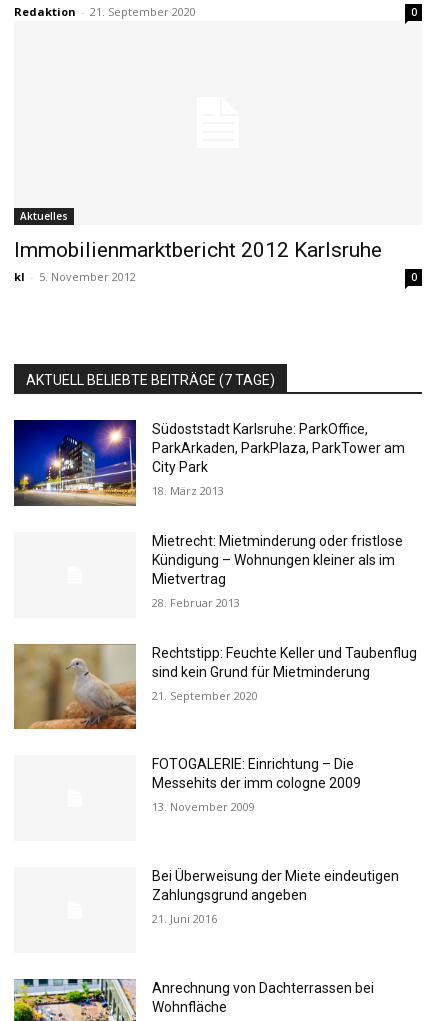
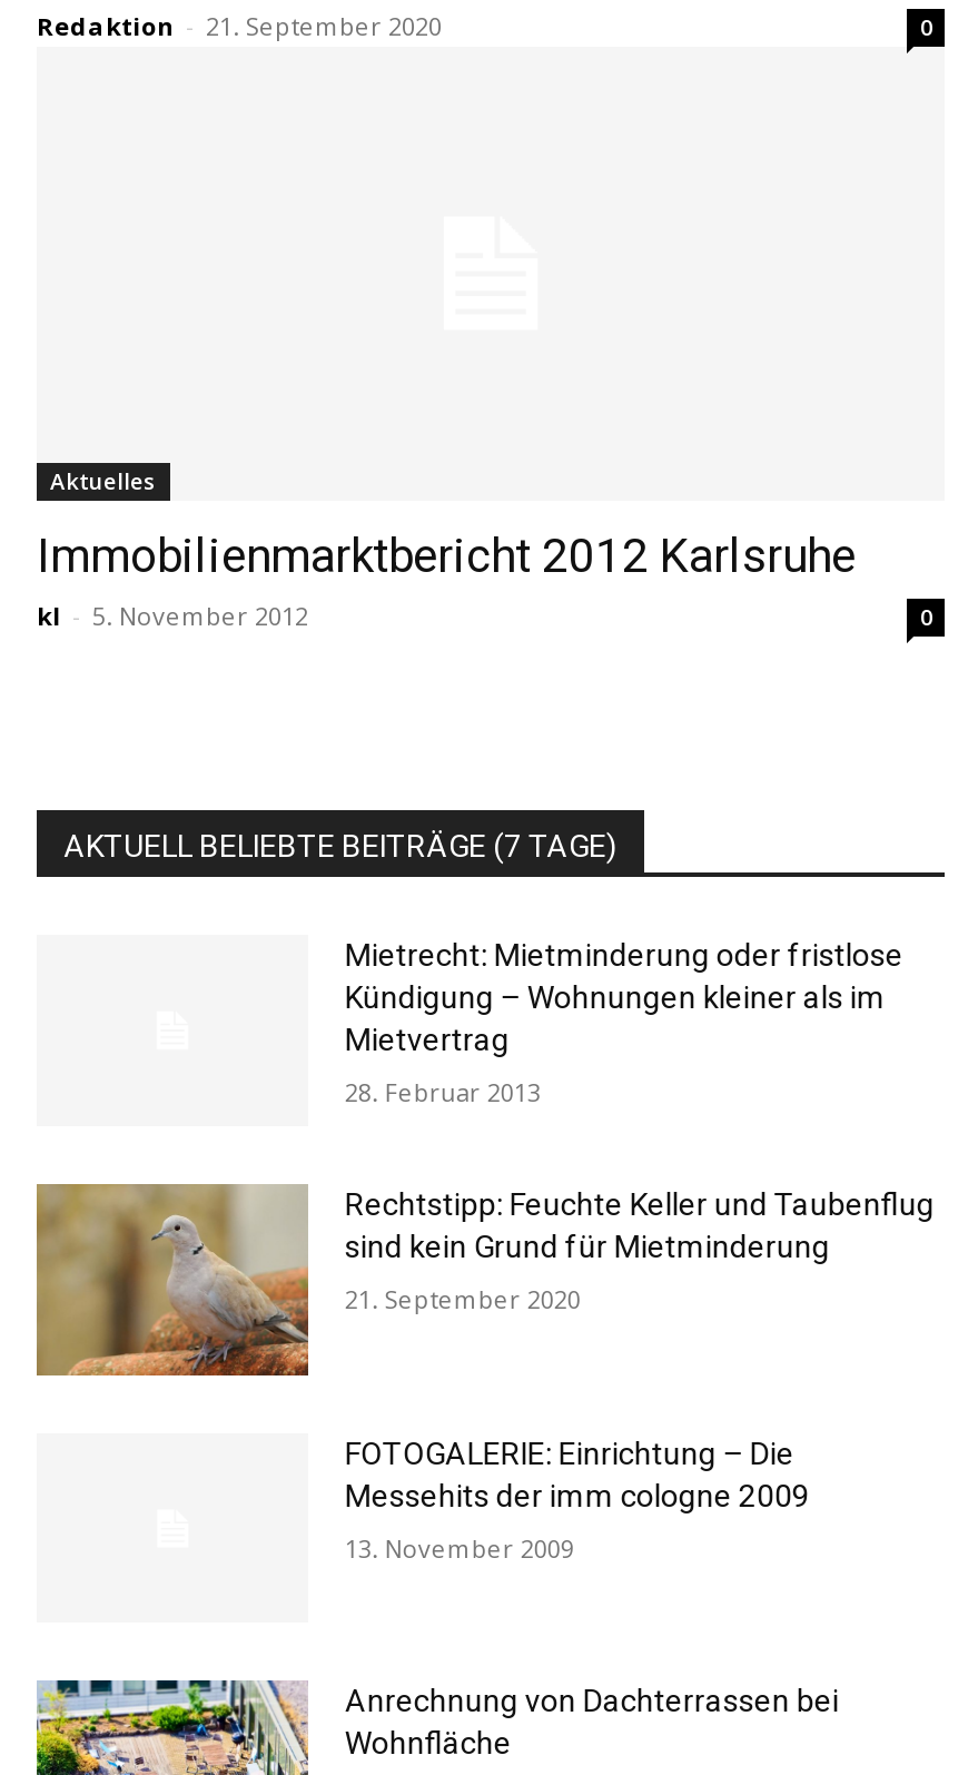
- [image]
- Südoststadt Karlsruhe: ParkOffice,
- ParkArkaden, ParkPlaza, ParkTower am
- City Park
- 18. März 2013

- Bei Überweisung der Miete eindeutigen
- Zahlungsgrund angeben
- 21. Juni 2016
